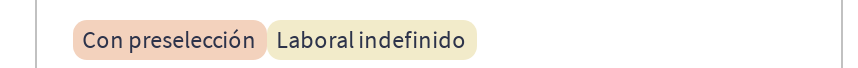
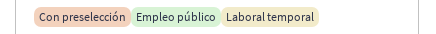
- Laboral indefinido
+ Empleo público
+ Laboral temporal
